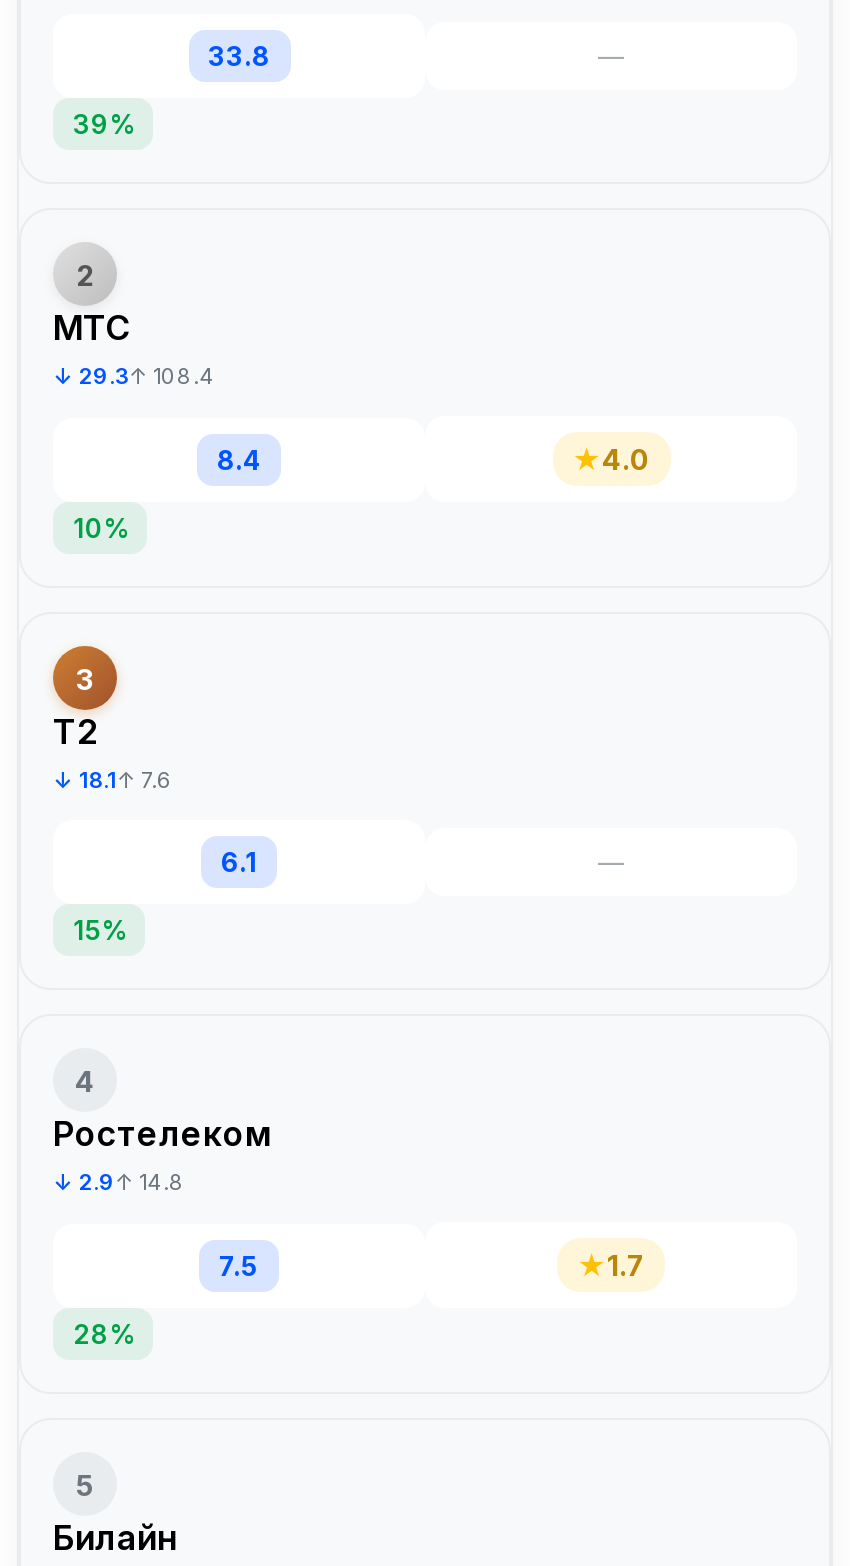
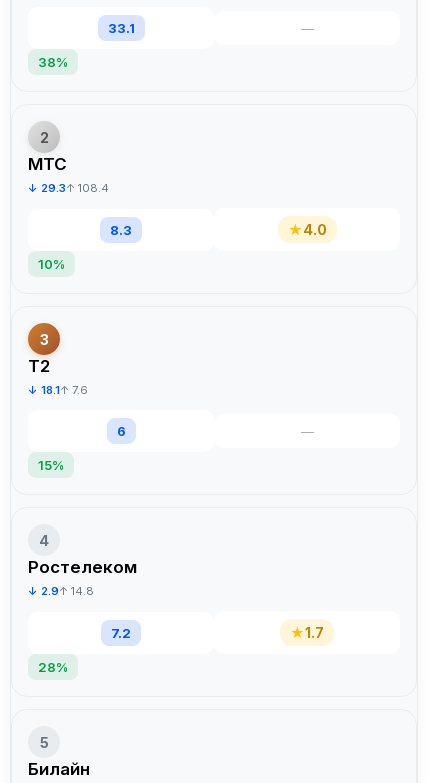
- 33.8
+ 33.1

- 39%
+ 38%

- 8.4
+ 8.3

- 6.1
+ 6

- 7.5
+ 7.2
